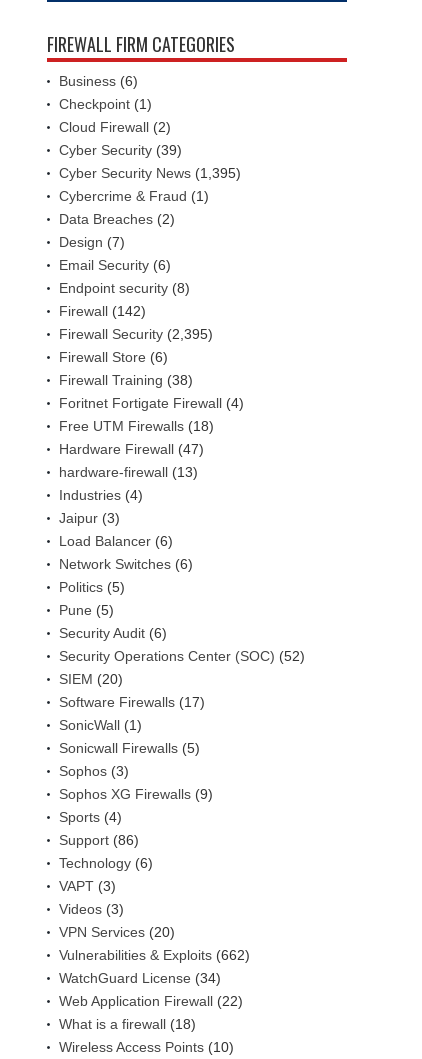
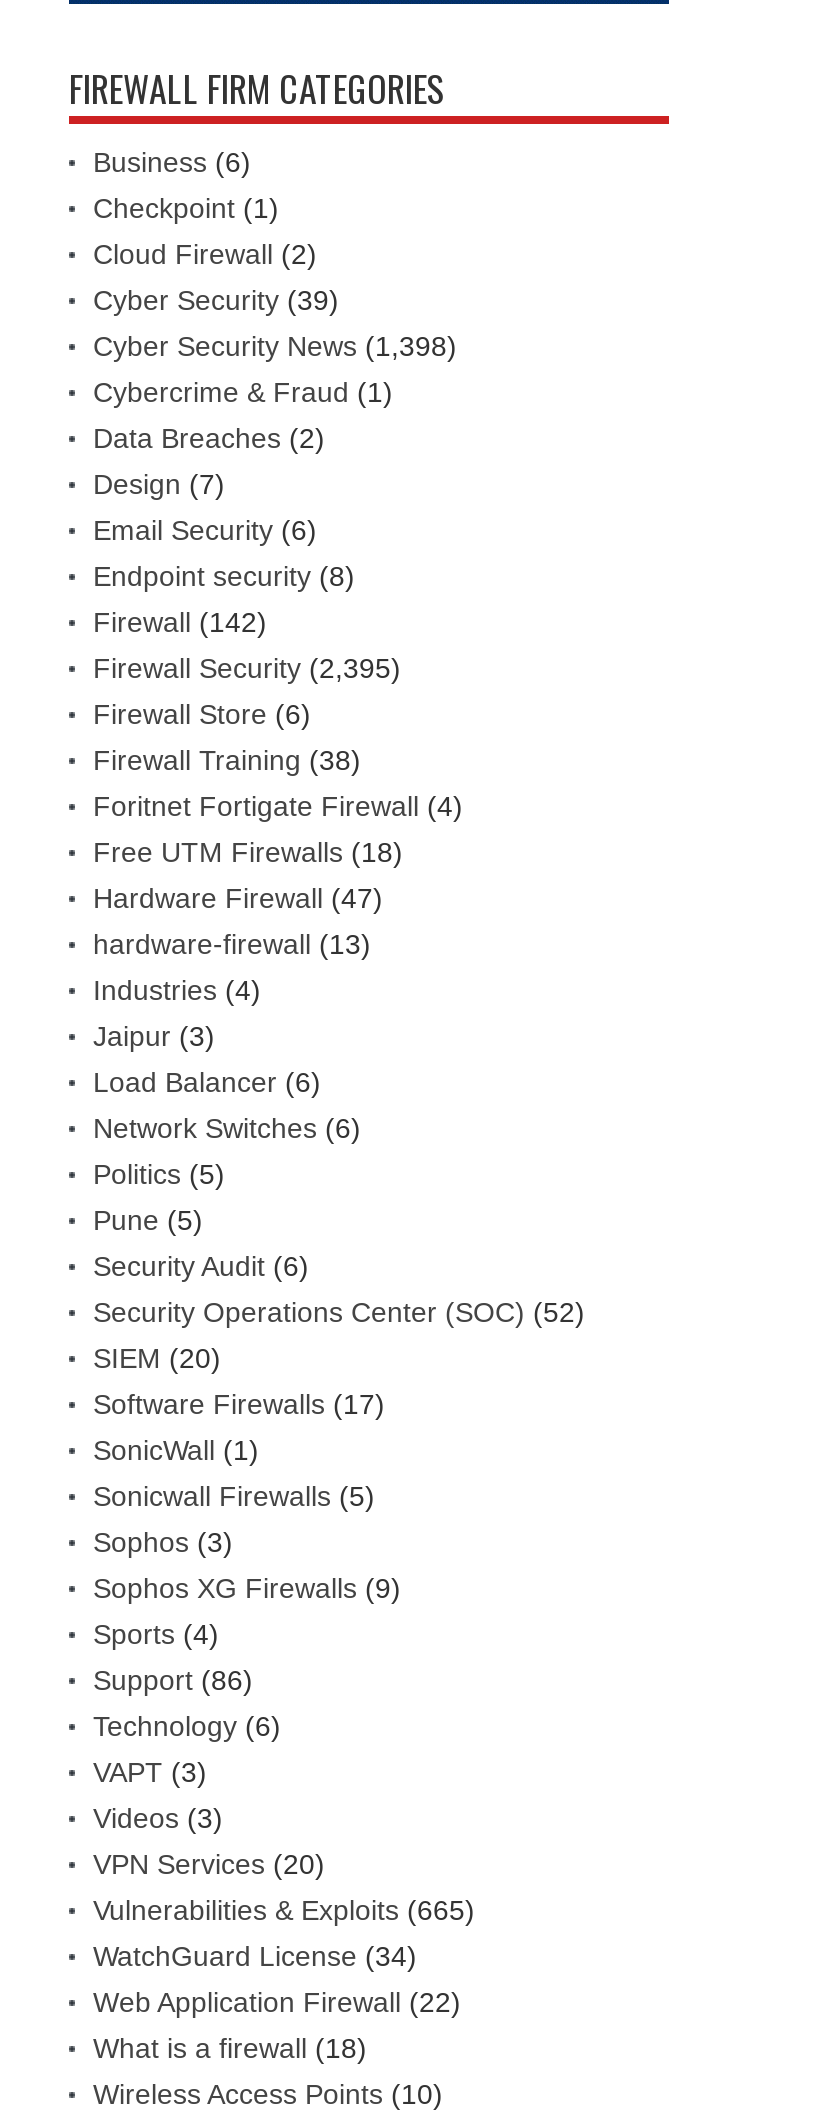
- Cyber Security News (1,395)
+ Cyber Security News (1,398)

- Vulnerabilities & Exploits (662)
+ Vulnerabilities & Exploits (665)
